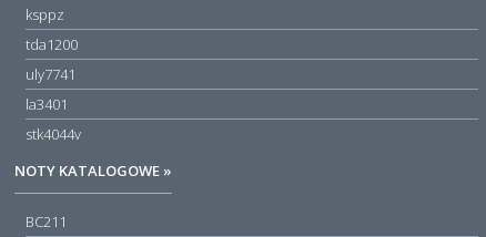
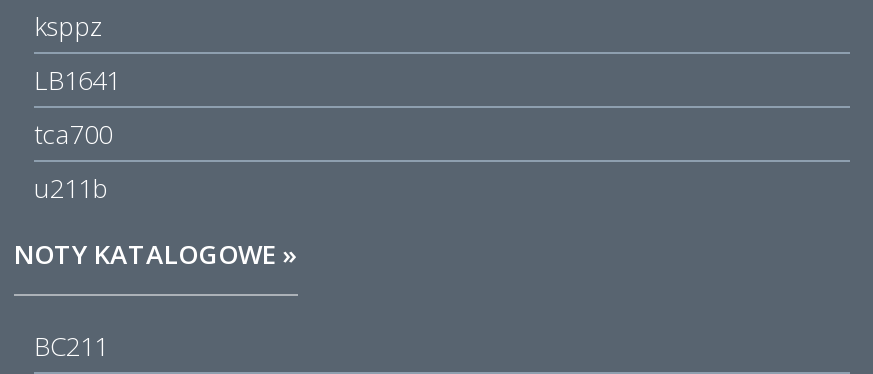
- tda1200
- uly7741
- la3401
- stk4044v
+ LB1641
+ tca700
+ u211b
